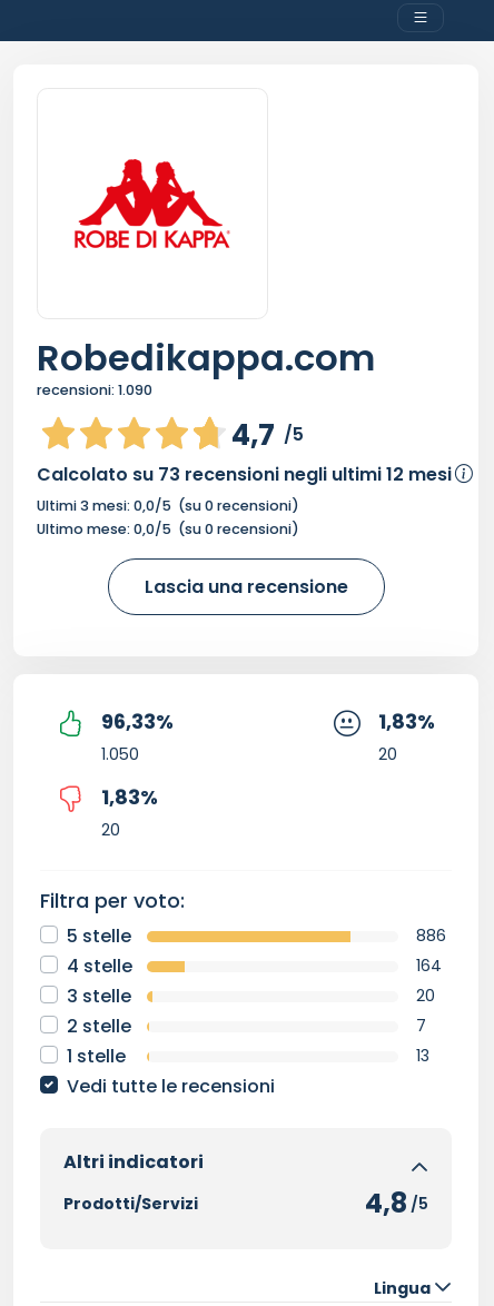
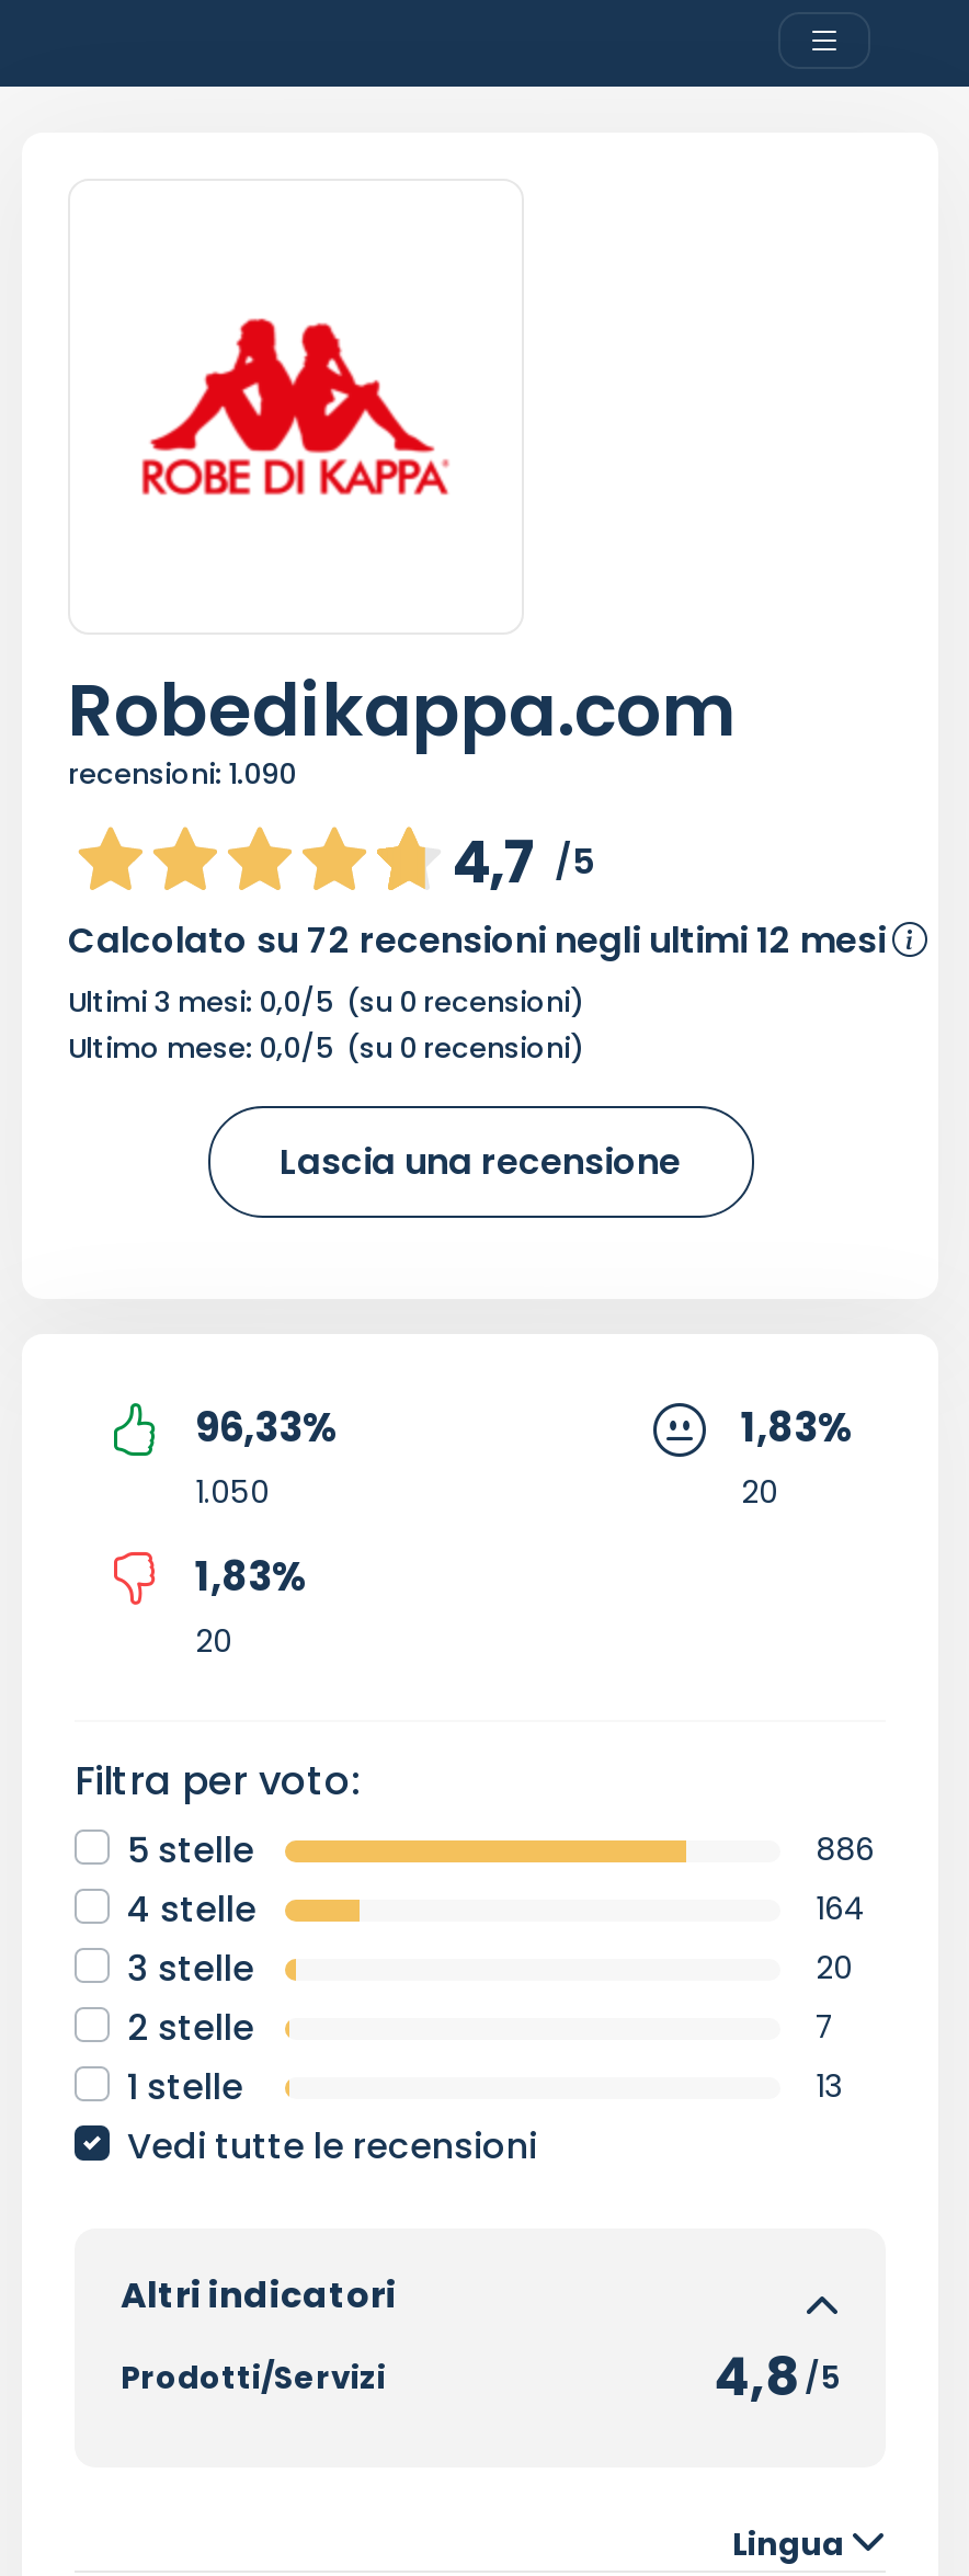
- Calcolato su 73 recensioni negli ultimi 12 mesi
+ Calcolato su 72 recensioni negli ultimi 12 mesi
